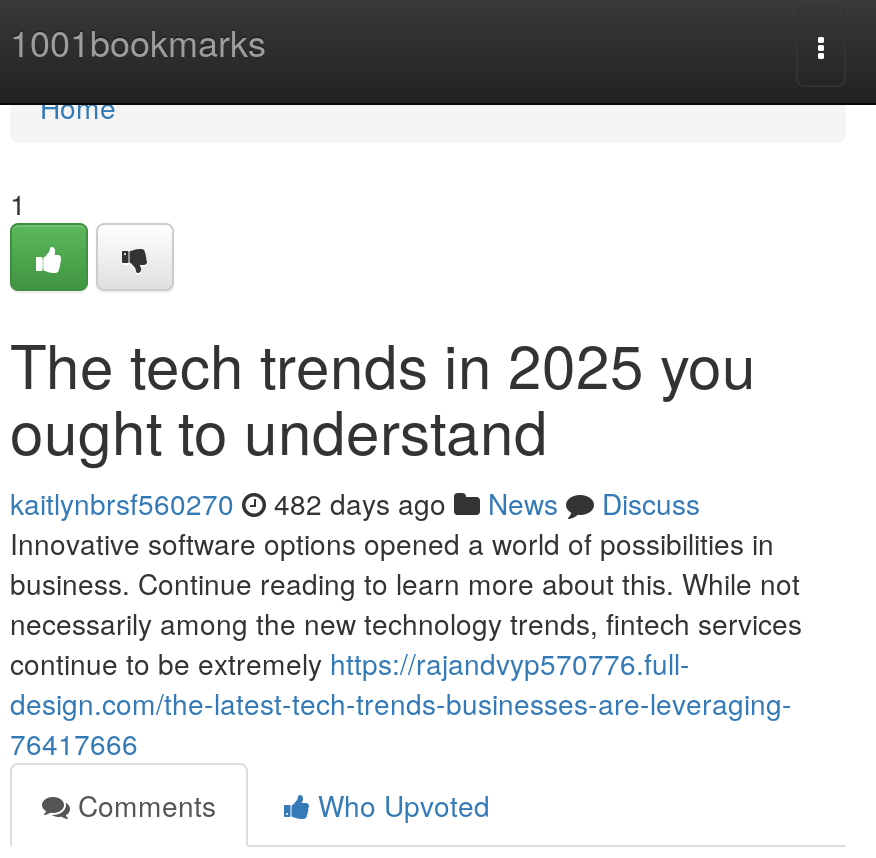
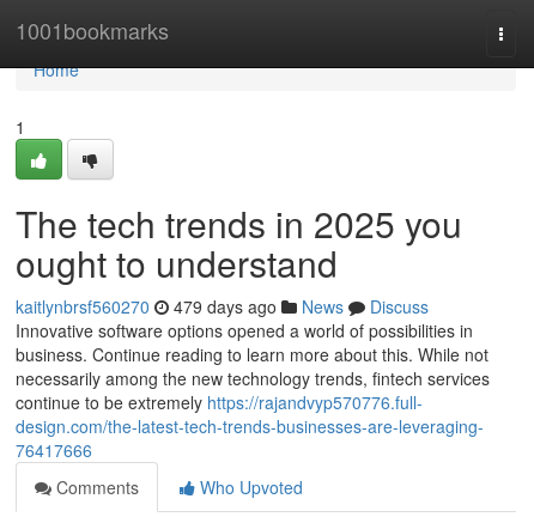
- kaitlynbrsf560270 482 days ago News Discuss
+ kaitlynbrsf560270 479 days ago News Discuss
